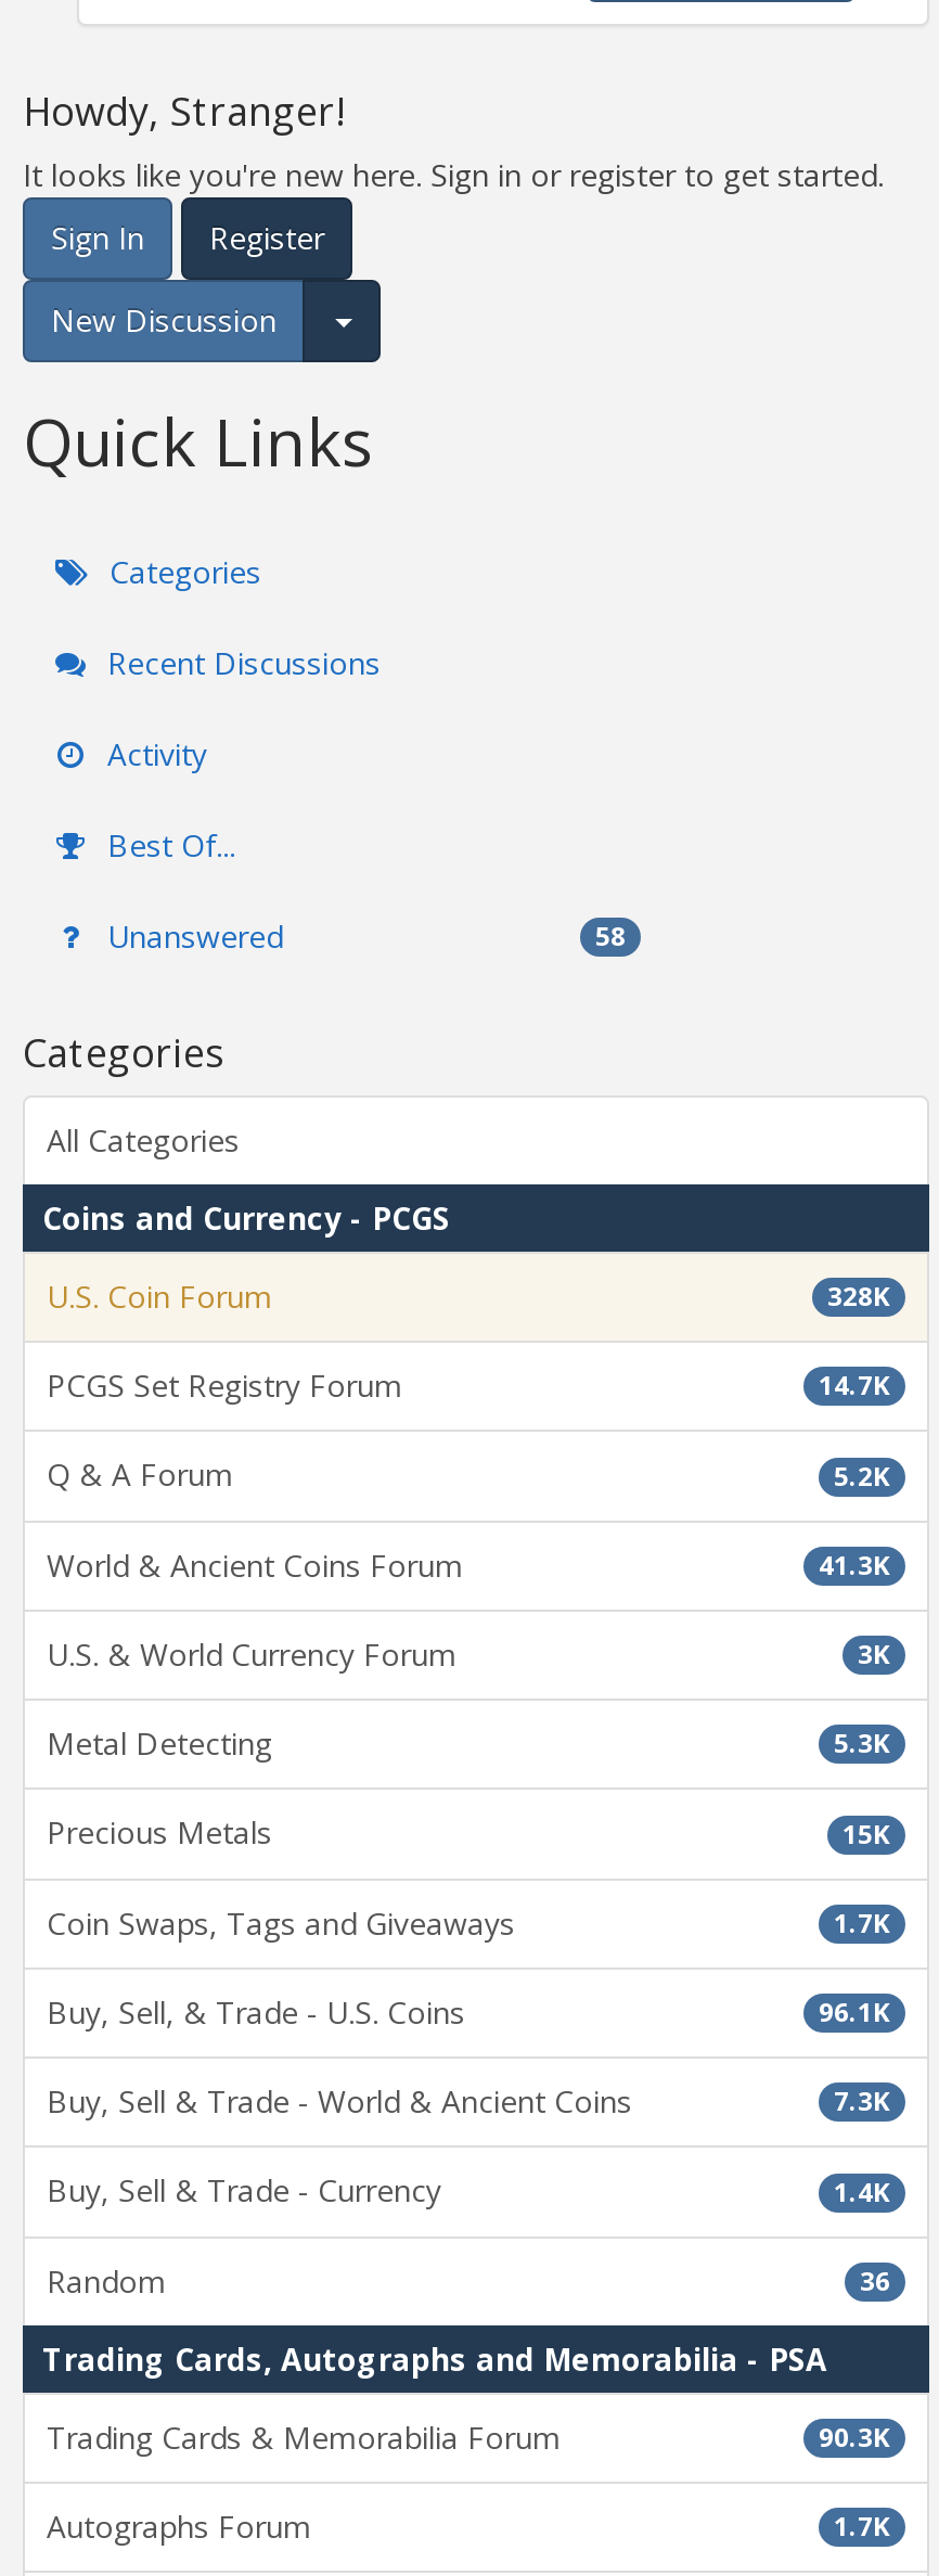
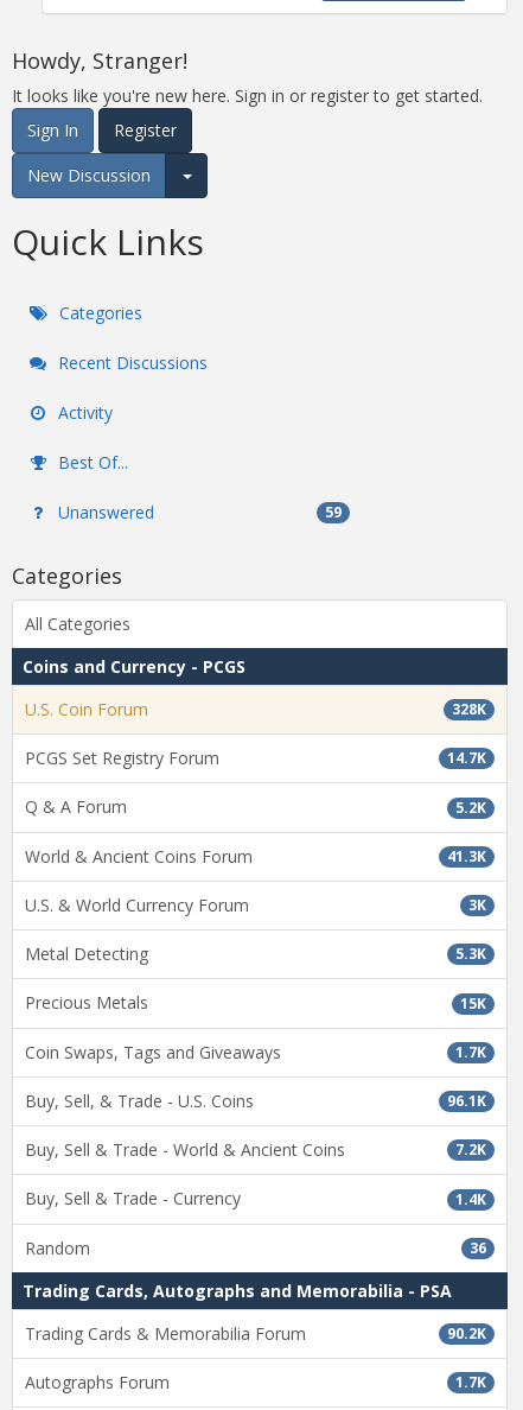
- 58
+ 59

- 7.3K
+ 7.2K

- 90.3K
+ 90.2K
